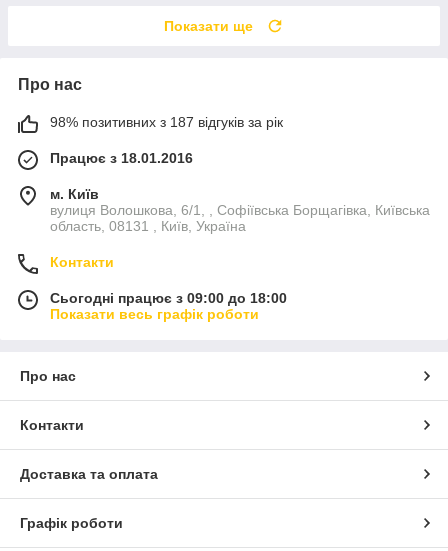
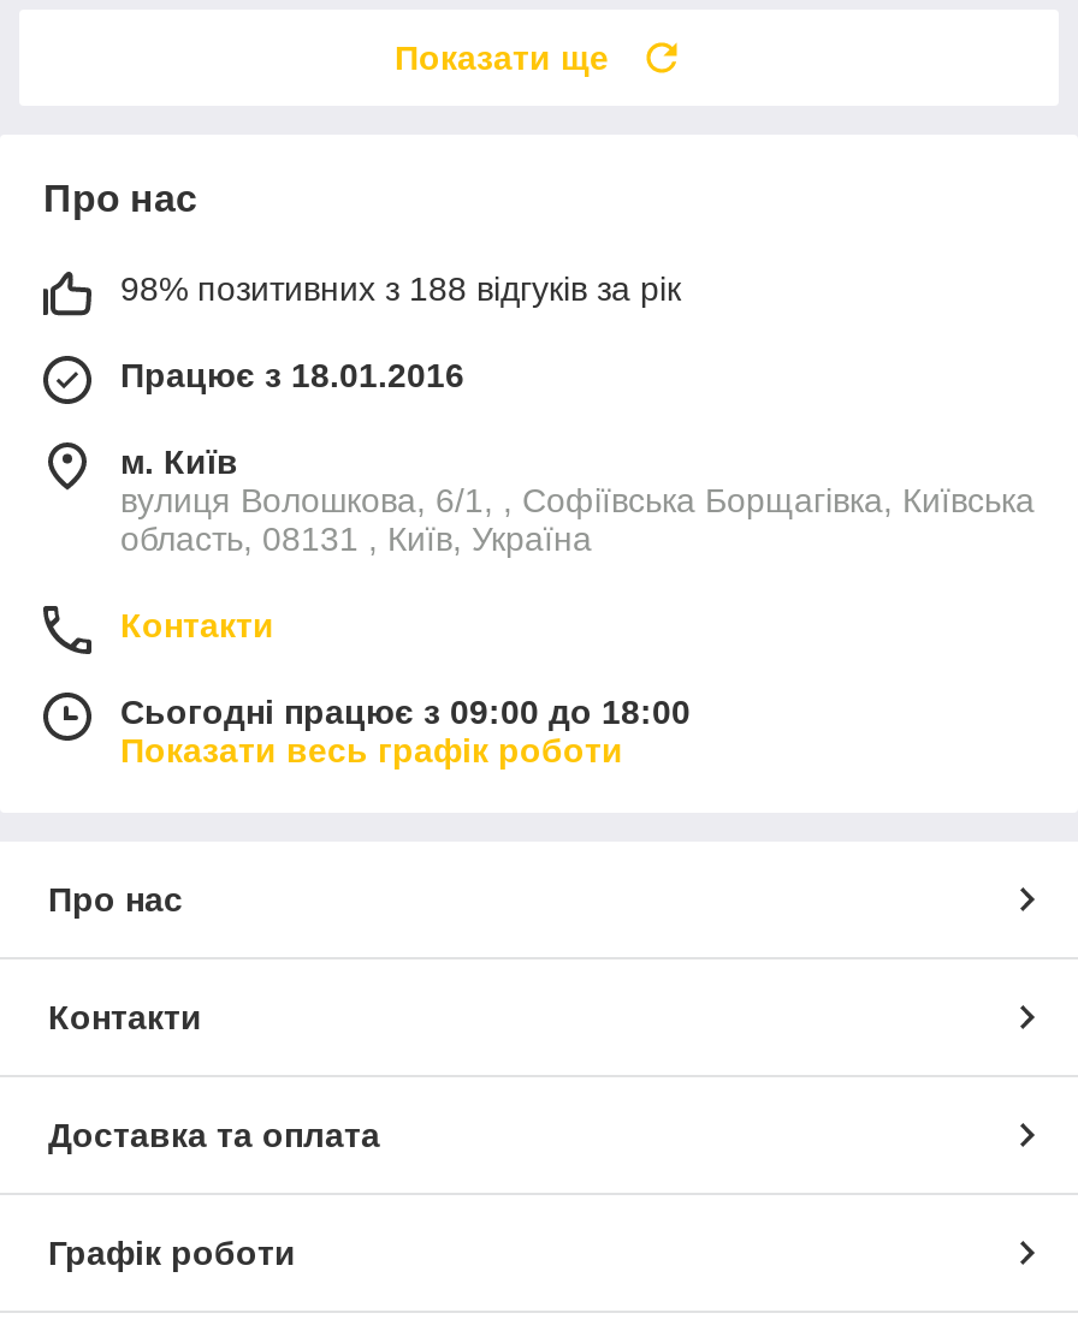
- 98% позитивних з 187 відгуків за рік
+ 98% позитивних з 188 відгуків за рік
